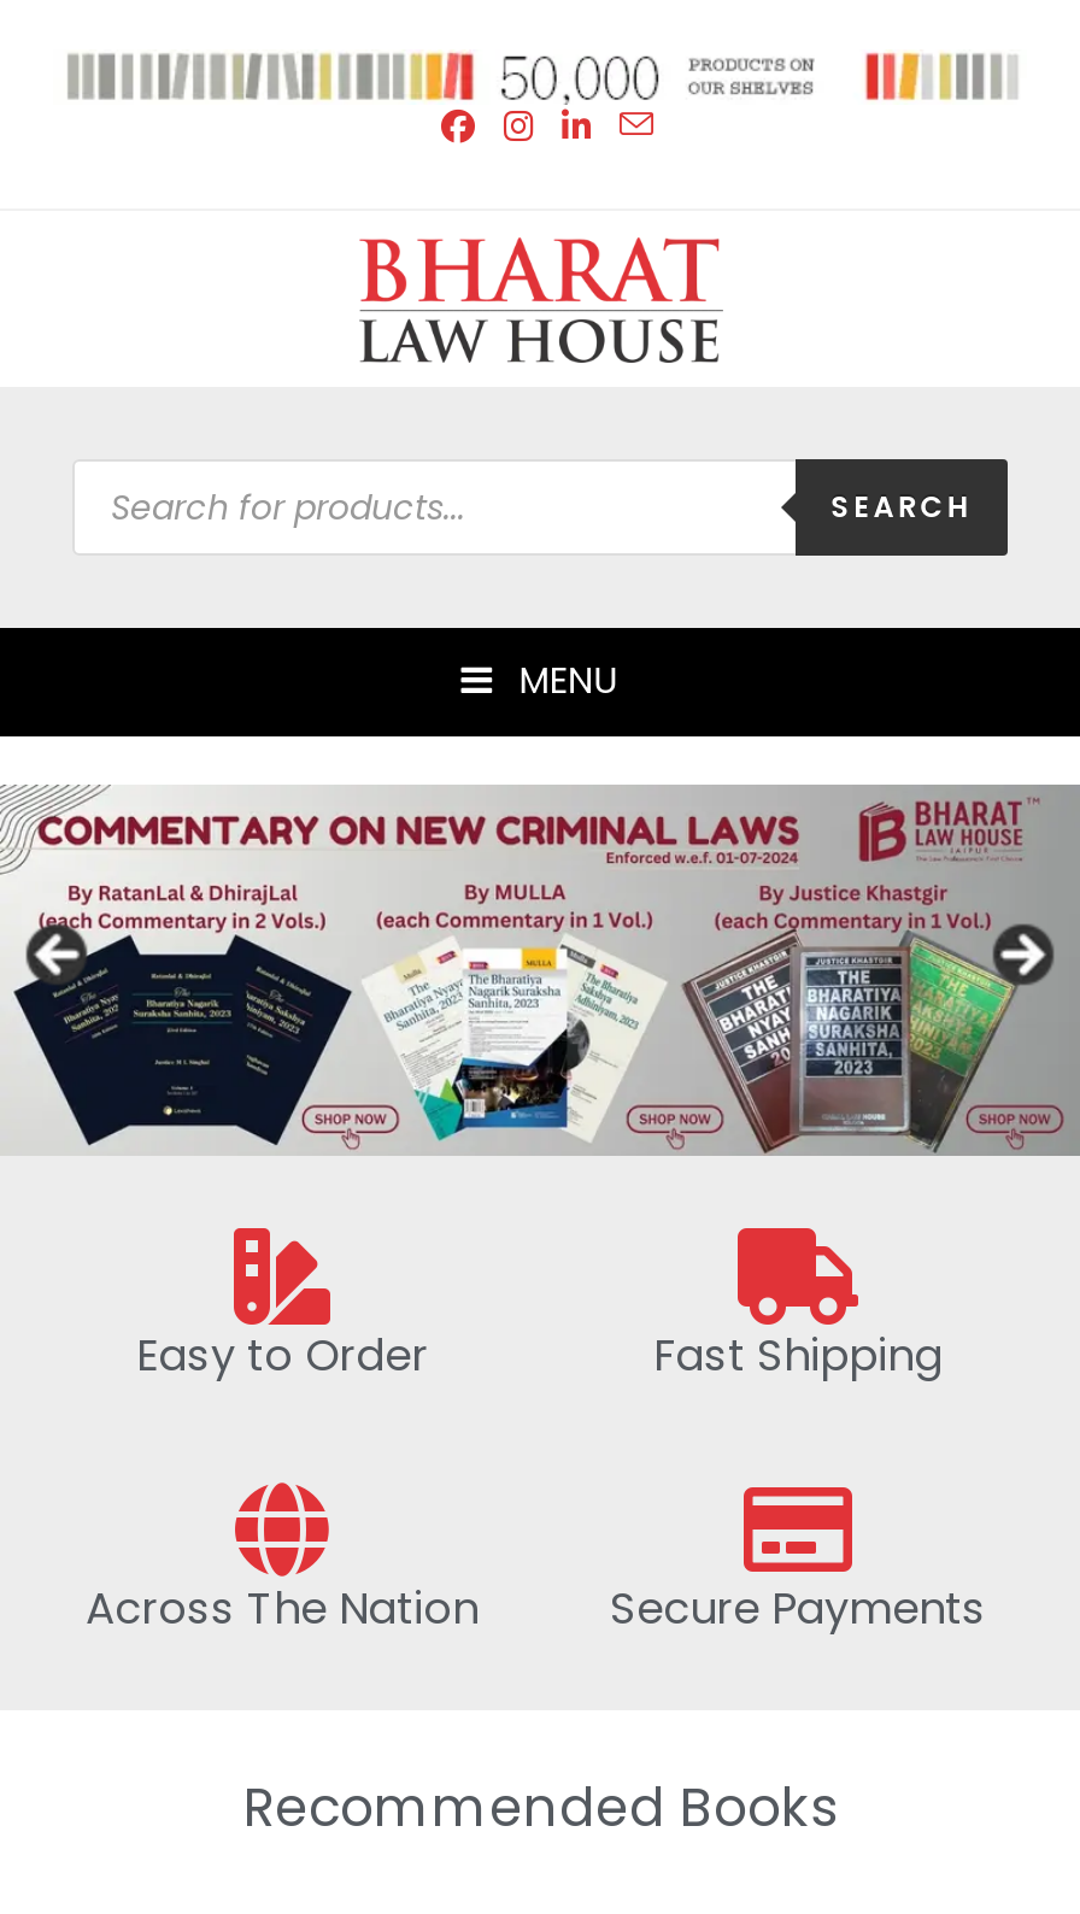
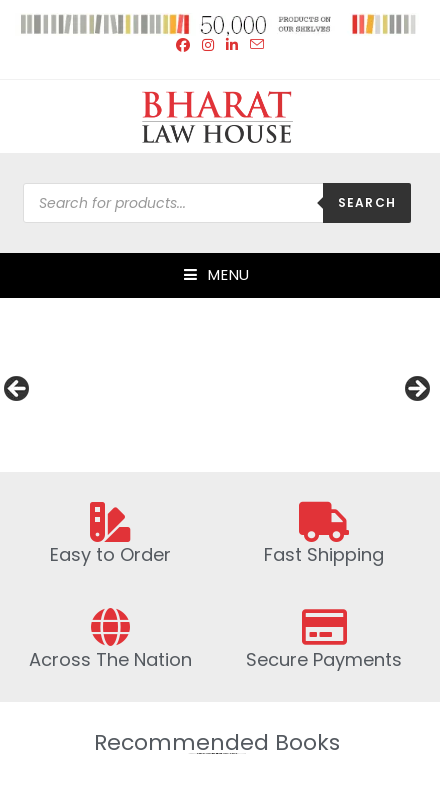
- [image]
